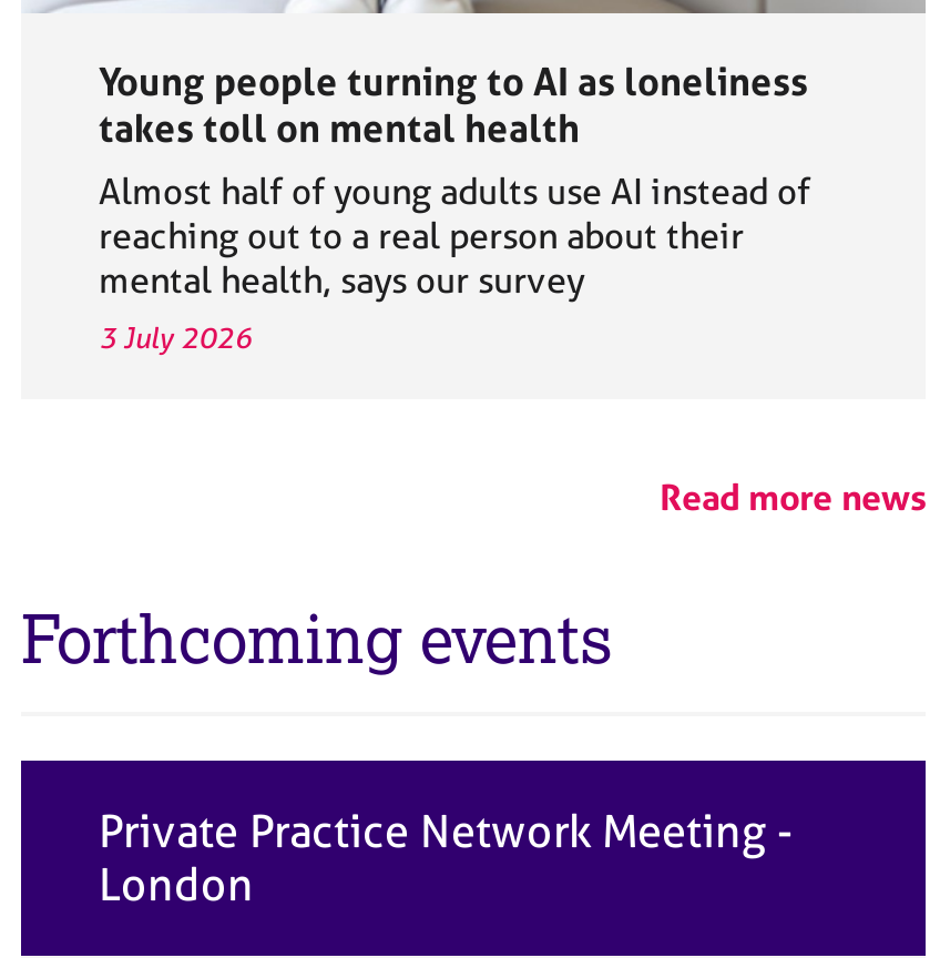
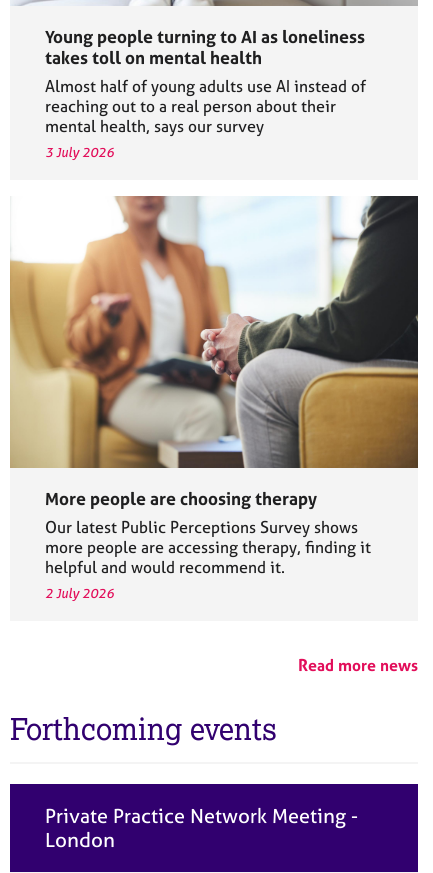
+ [image]
+ More people are choosing therapy
+ Our latest Public Perceptions Survey shows
+ more people are accessing therapy, finding it
+ helpful and would recommend it.
+ 2 July 2026
